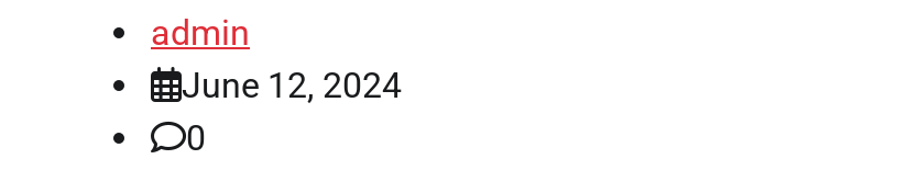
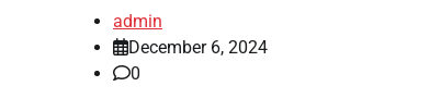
- June 12, 2024
+ December 6, 2024
